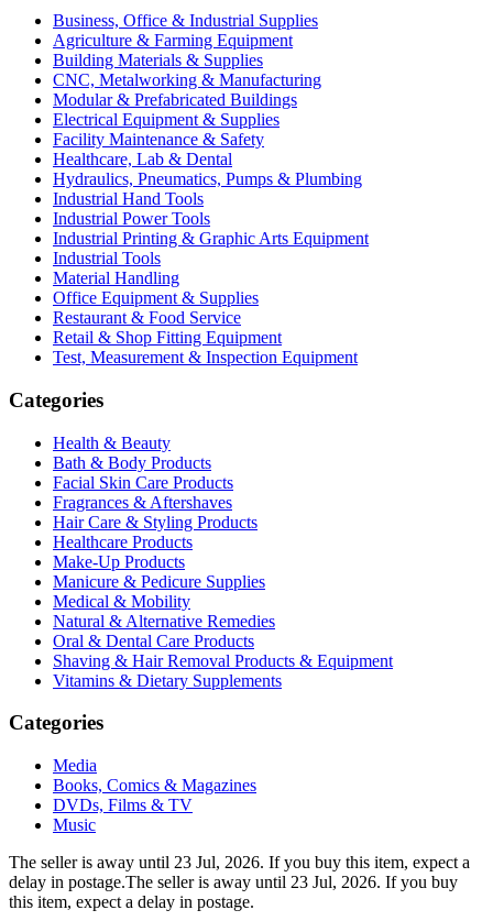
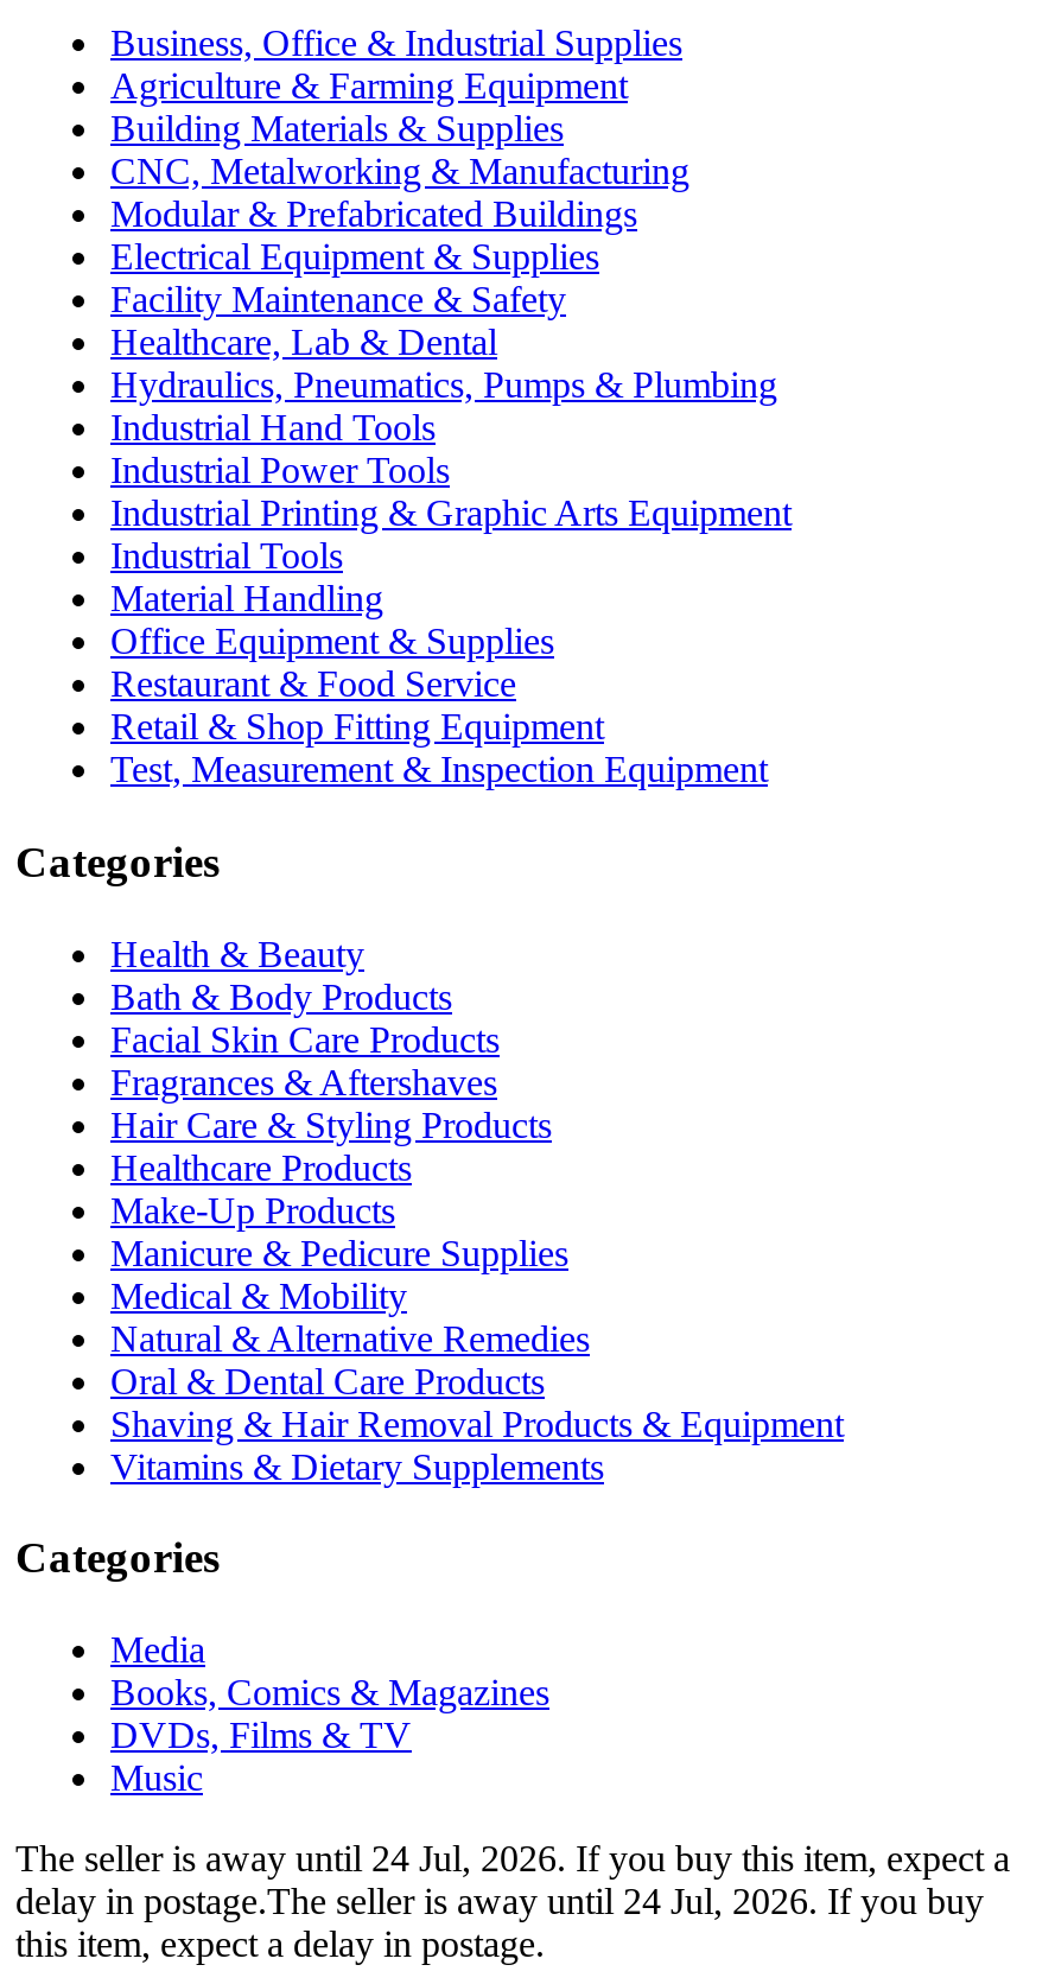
- The seller is away until 23 Jul, 2026. If you buy this item, expect a
+ The seller is away until 24 Jul, 2026. If you buy this item, expect a

- delay in postage.The seller is away until 23 Jul, 2026. If you buy
+ delay in postage.The seller is away until 24 Jul, 2026. If you buy
